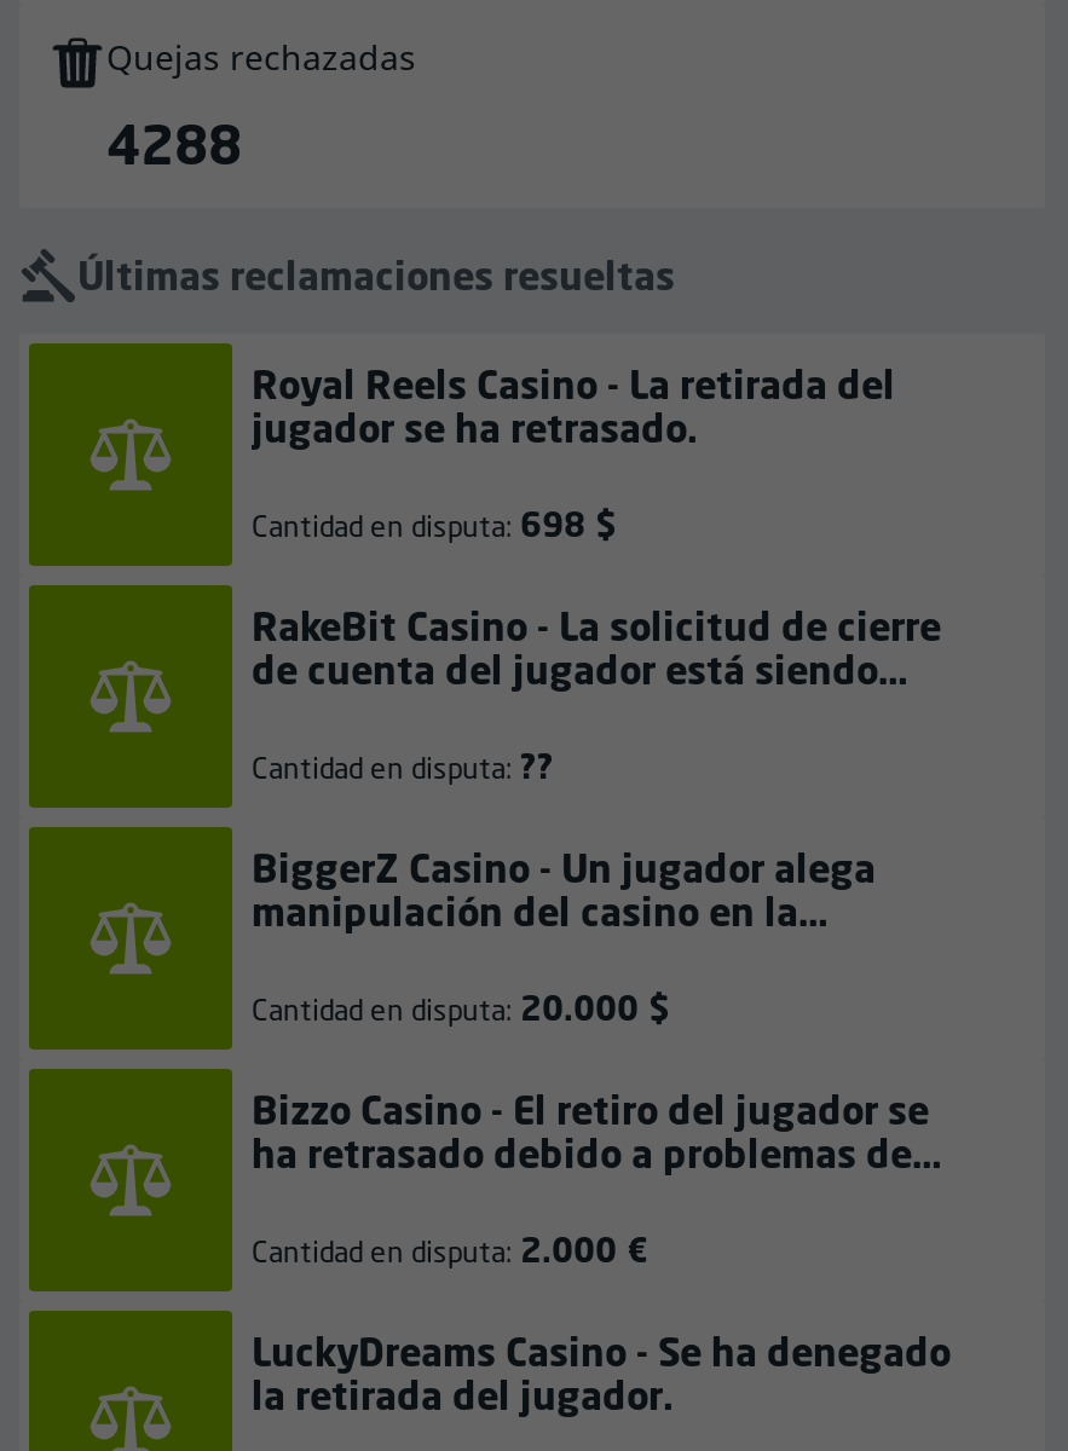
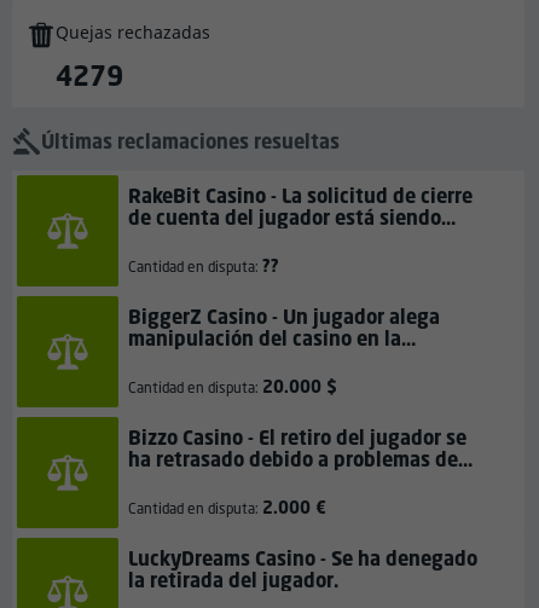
- 4288
+ 4279

- Royal Reels Casino - La retirada del
- jugador se ha retrasado.
- Cantidad en disputa: 698 $
